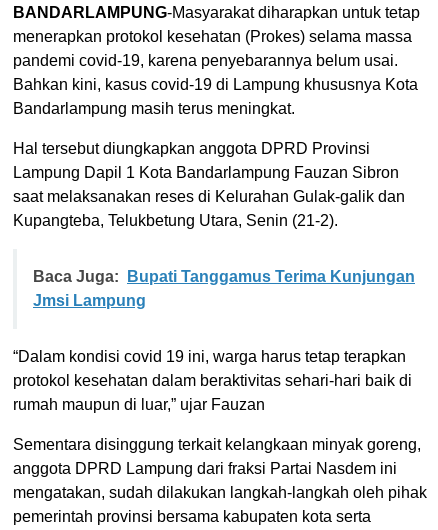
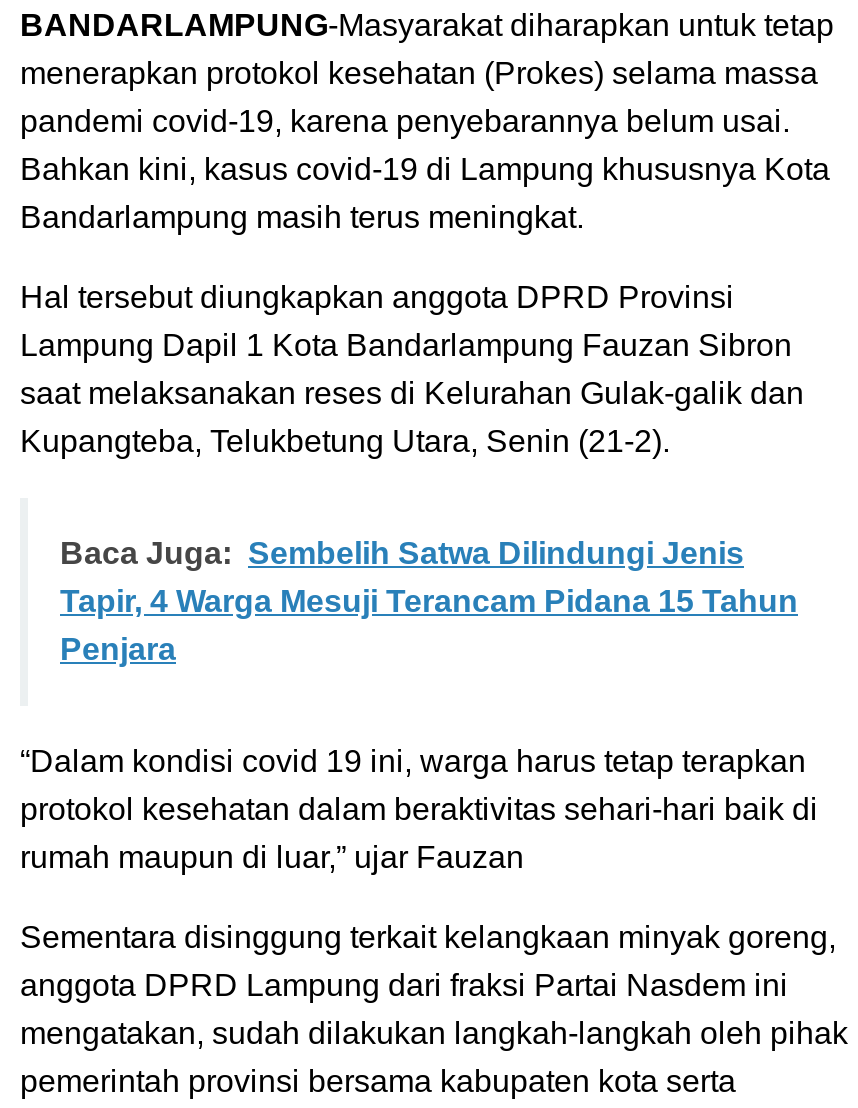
- Baca Juga: Bupati Tanggamus Terima Kunjungan
- Jmsi Lampung
+ Baca Juga: Sembelih Satwa Dilindungi Jenis
+ Tapir, 4 Warga Mesuji Terancam Pidana 15 Tahun
+ Penjara
